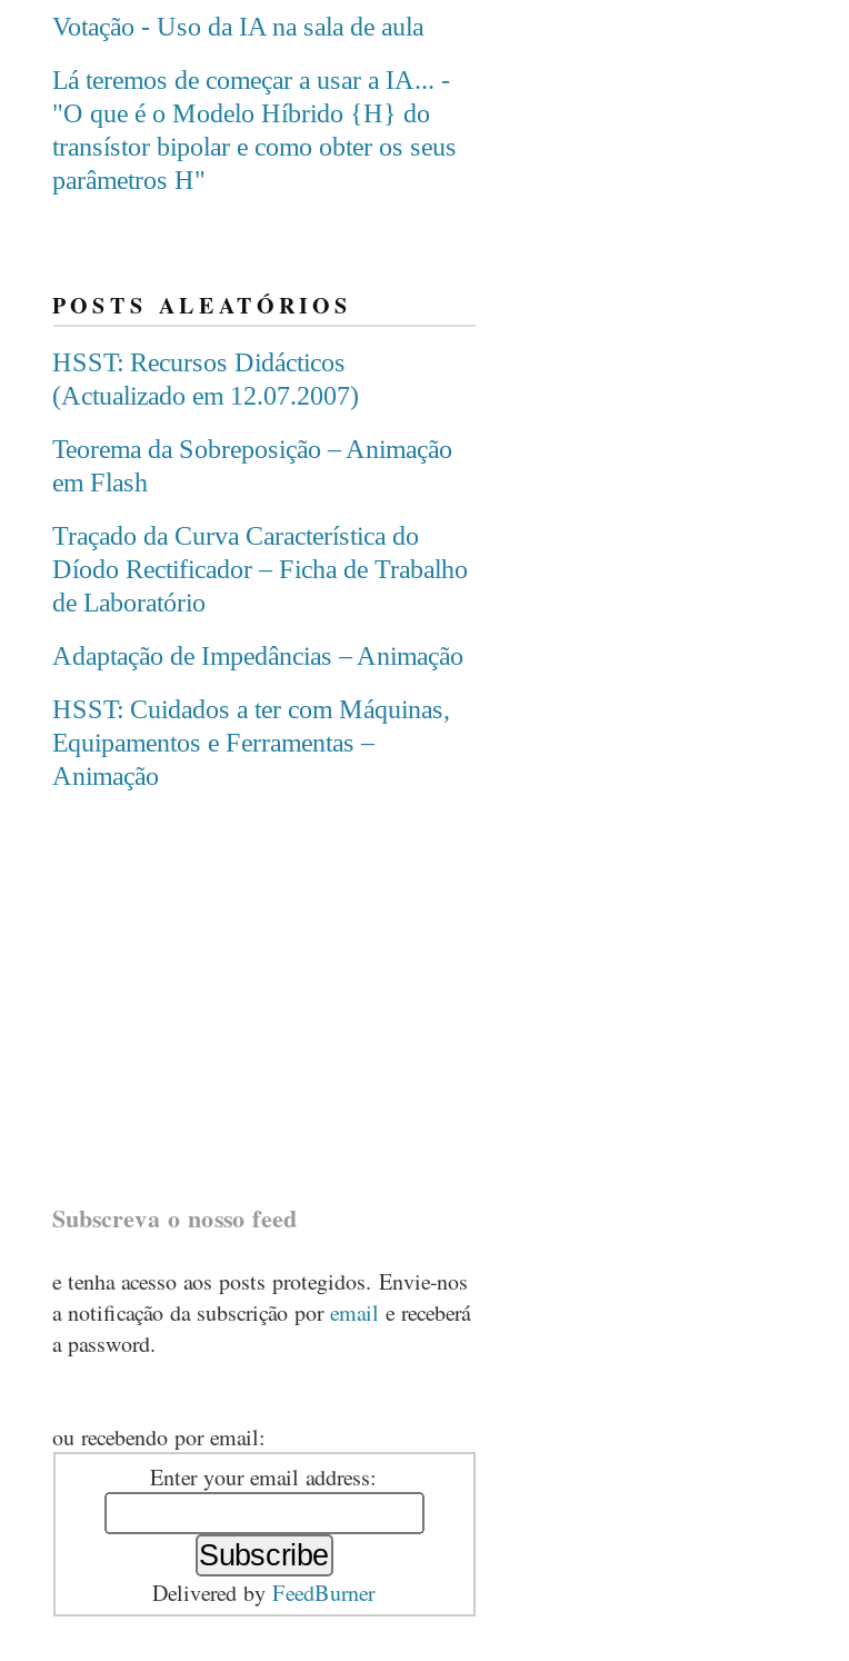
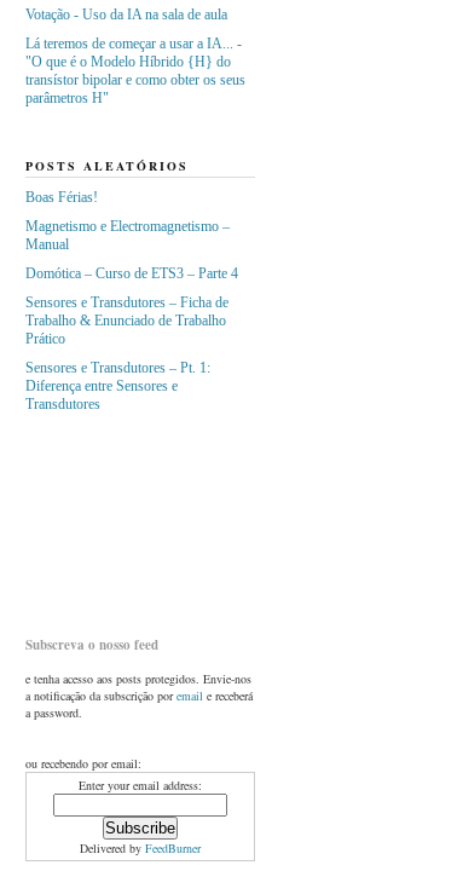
- HSST: Recursos Didácticos
- (Actualizado em 12.07.2007)
+ Boas Férias!

- Teorema da Sobreposição – Animação
- em Flash
+ Magnetismo e Electromagnetismo –
+ Manual

- Traçado da Curva Característica do
- Díodo Rectificador – Ficha de Trabalho
- de Laboratório
+ Domótica – Curso de ETS3 – Parte 4

- Adaptação de Impedâncias – Animação
+ Sensores e Transdutores – Ficha de
+ Trabalho & Enunciado de Trabalho
+ Prático

- HSST: Cuidados a ter com Máquinas,
- Equipamentos e Ferramentas –
- Animação
+ Sensores e Transdutores – Pt. 1:
+ Diferença entre Sensores e
+ Transdutores
